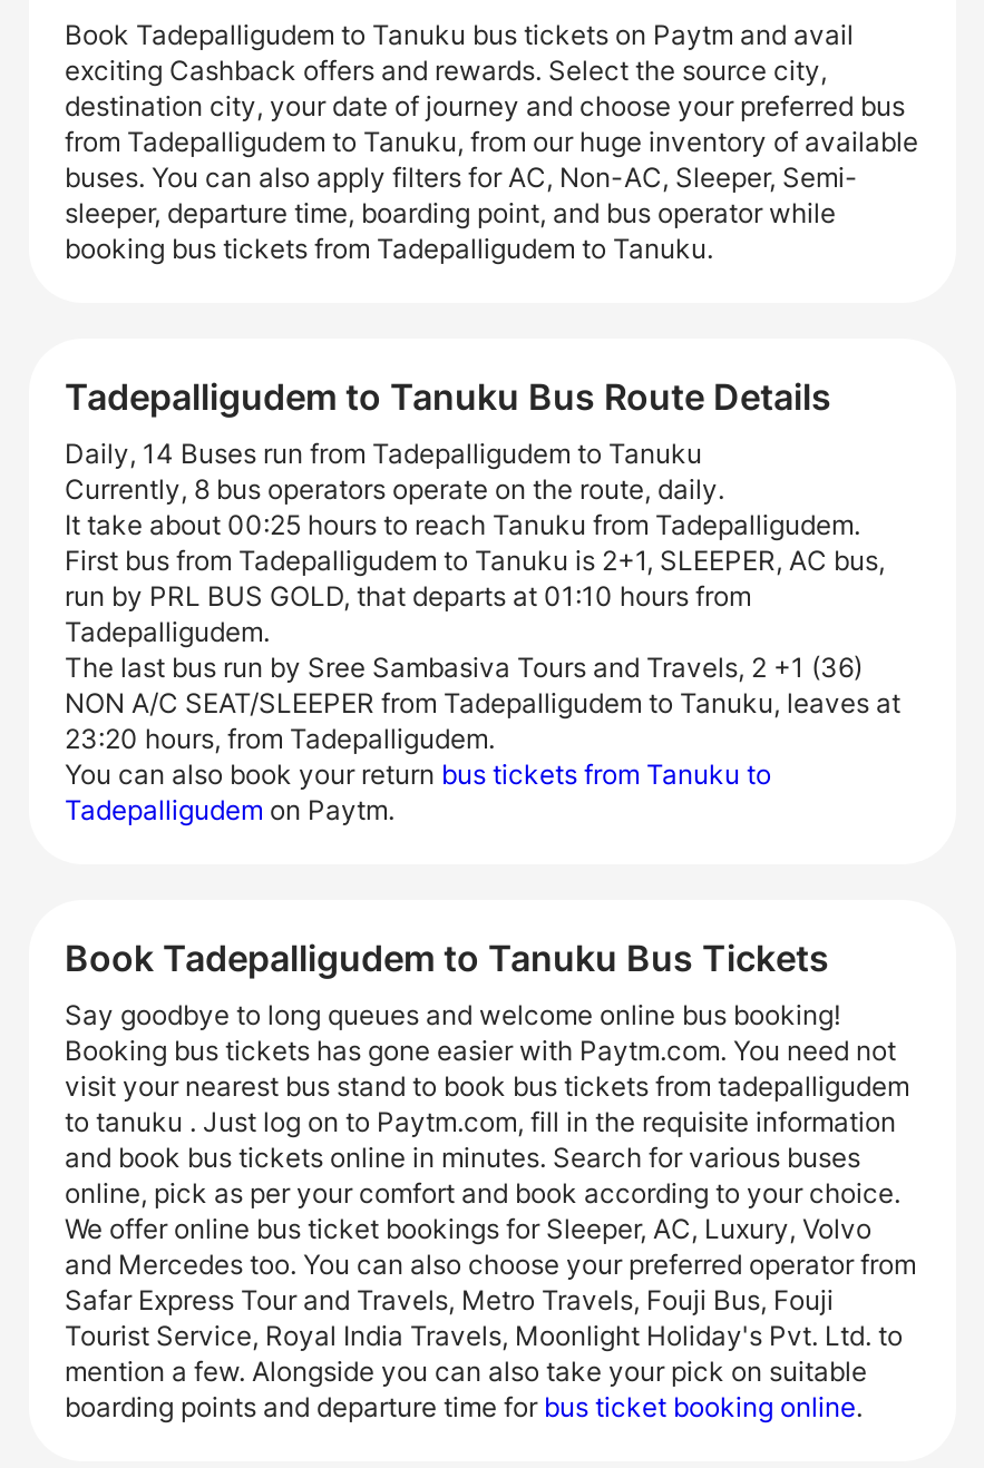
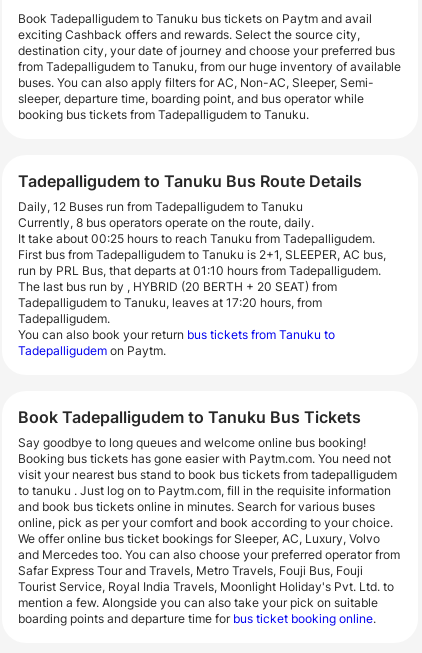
- Daily, 14 Buses run from Tadepalligudem to Tanuku
+ Daily, 12 Buses run from Tadepalligudem to Tanuku

- run by PRL BUS GOLD, that departs at 01:10 hours from
+ run by PRL Bus, that departs at 01:10 hours from Tadepalligudem.
+ The last bus run by , HYBRID (20 BERTH + 20 SEAT) from
+ Tadepalligudem to Tanuku, leaves at 17:20 hours, from

moved down: Tadepalligudem.

- The last bus run by Sree Sambasiva Tours and Travels, 2 +1 (36)
- NON A/C SEAT/SLEEPER from Tadepalligudem to Tanuku, leaves at
- 23:20 hours, from Tadepalligudem.
